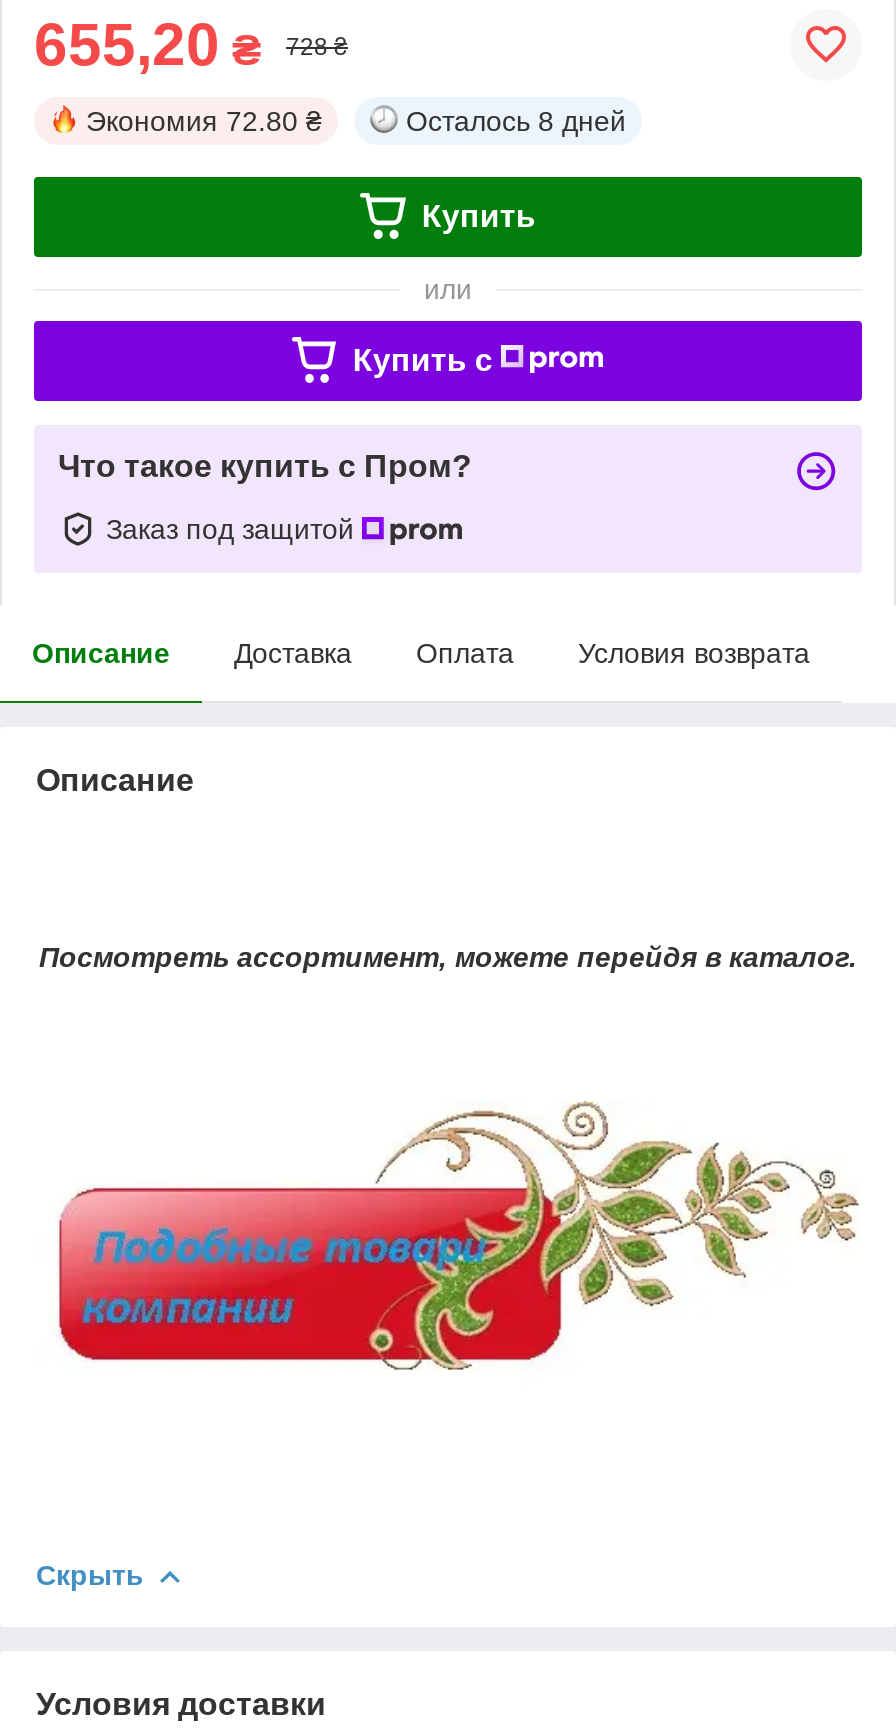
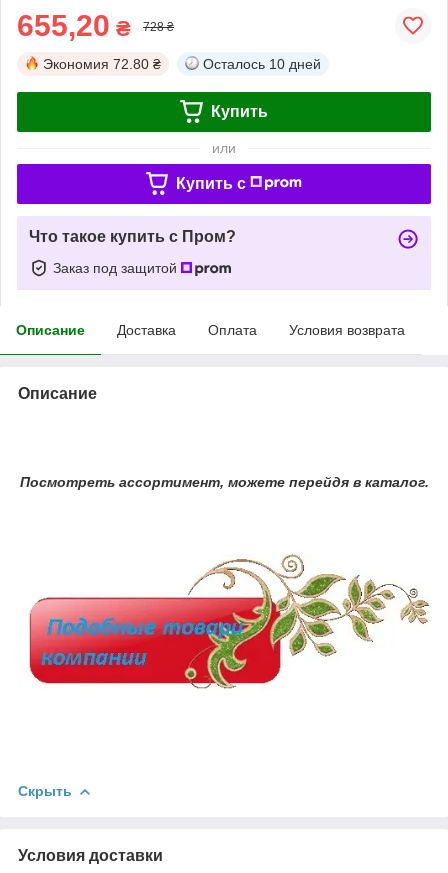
- Осталось 8 дней
+ Осталось 10 дней
